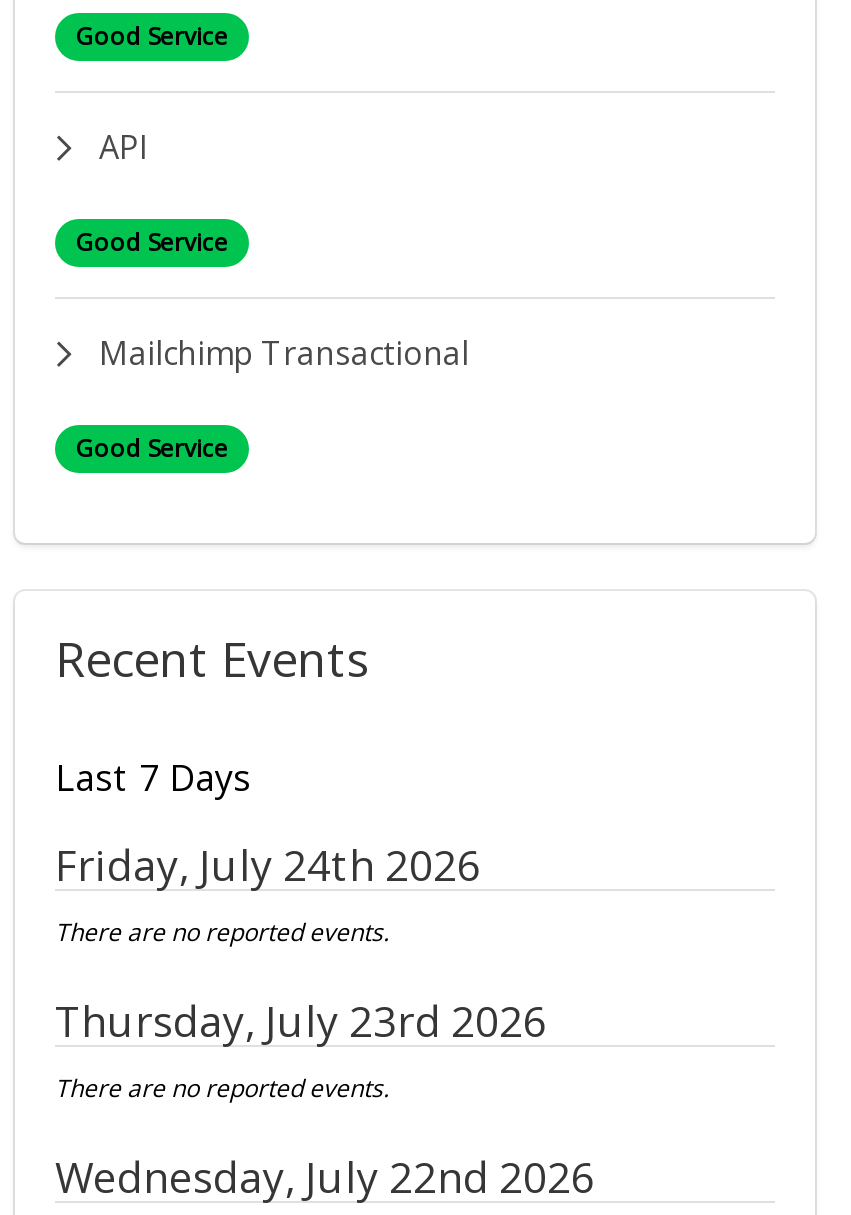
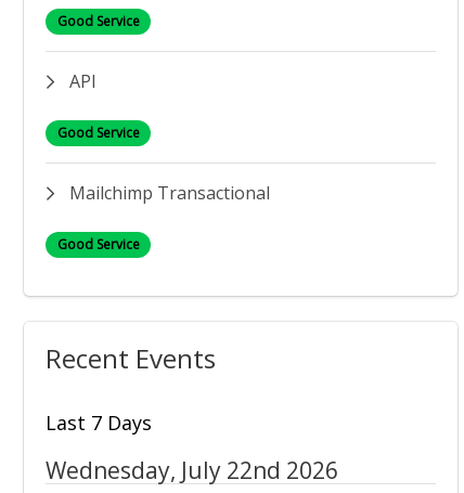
- Friday, July 24th 2026
- There are no reported events.
- Thursday, July 23rd 2026
- There are no reported events.
